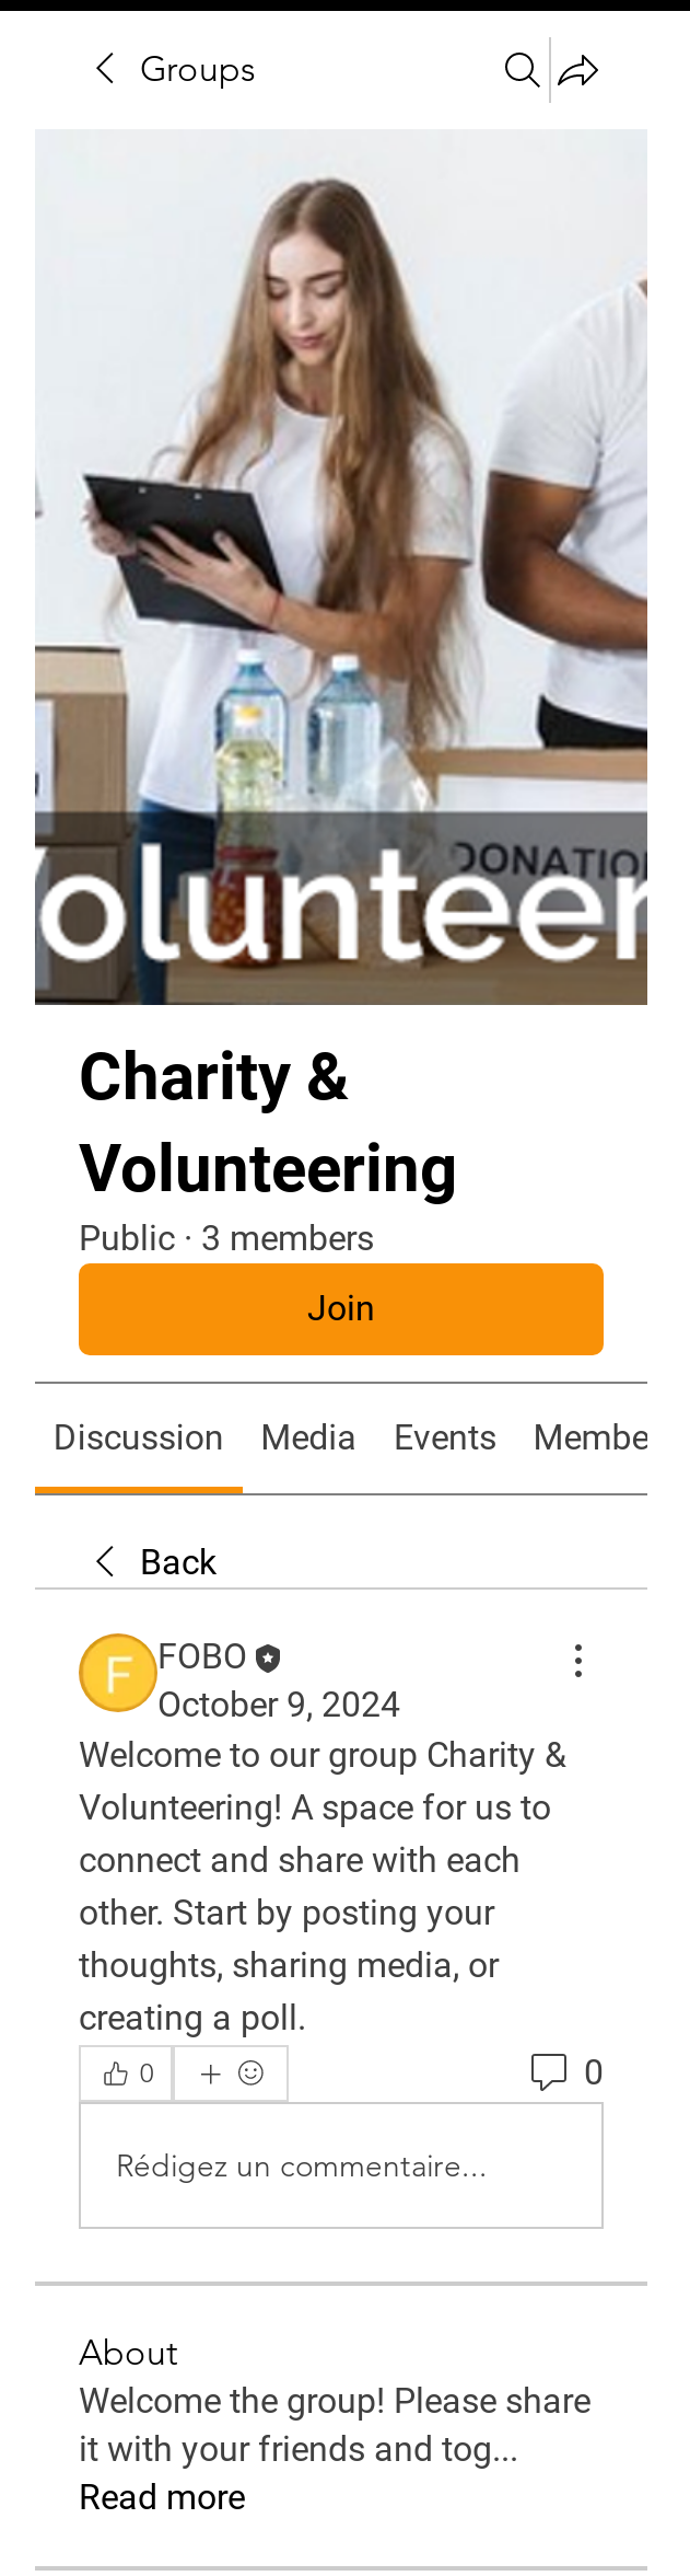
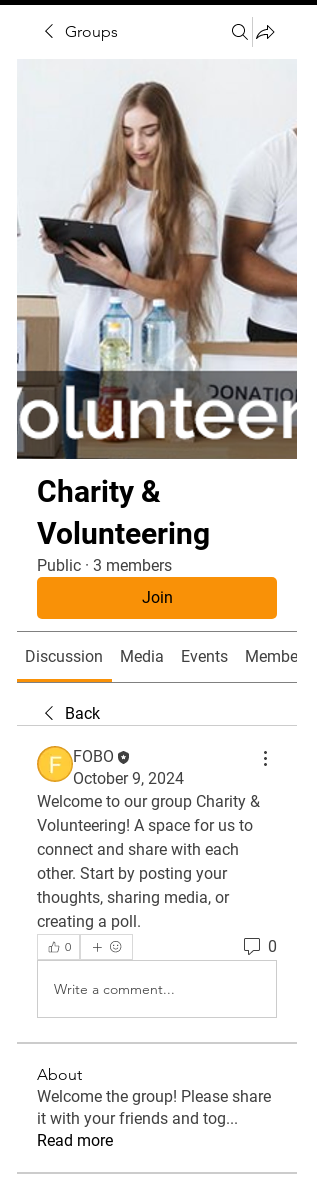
- Rédigez un commentaire...
+ Write a comment...
